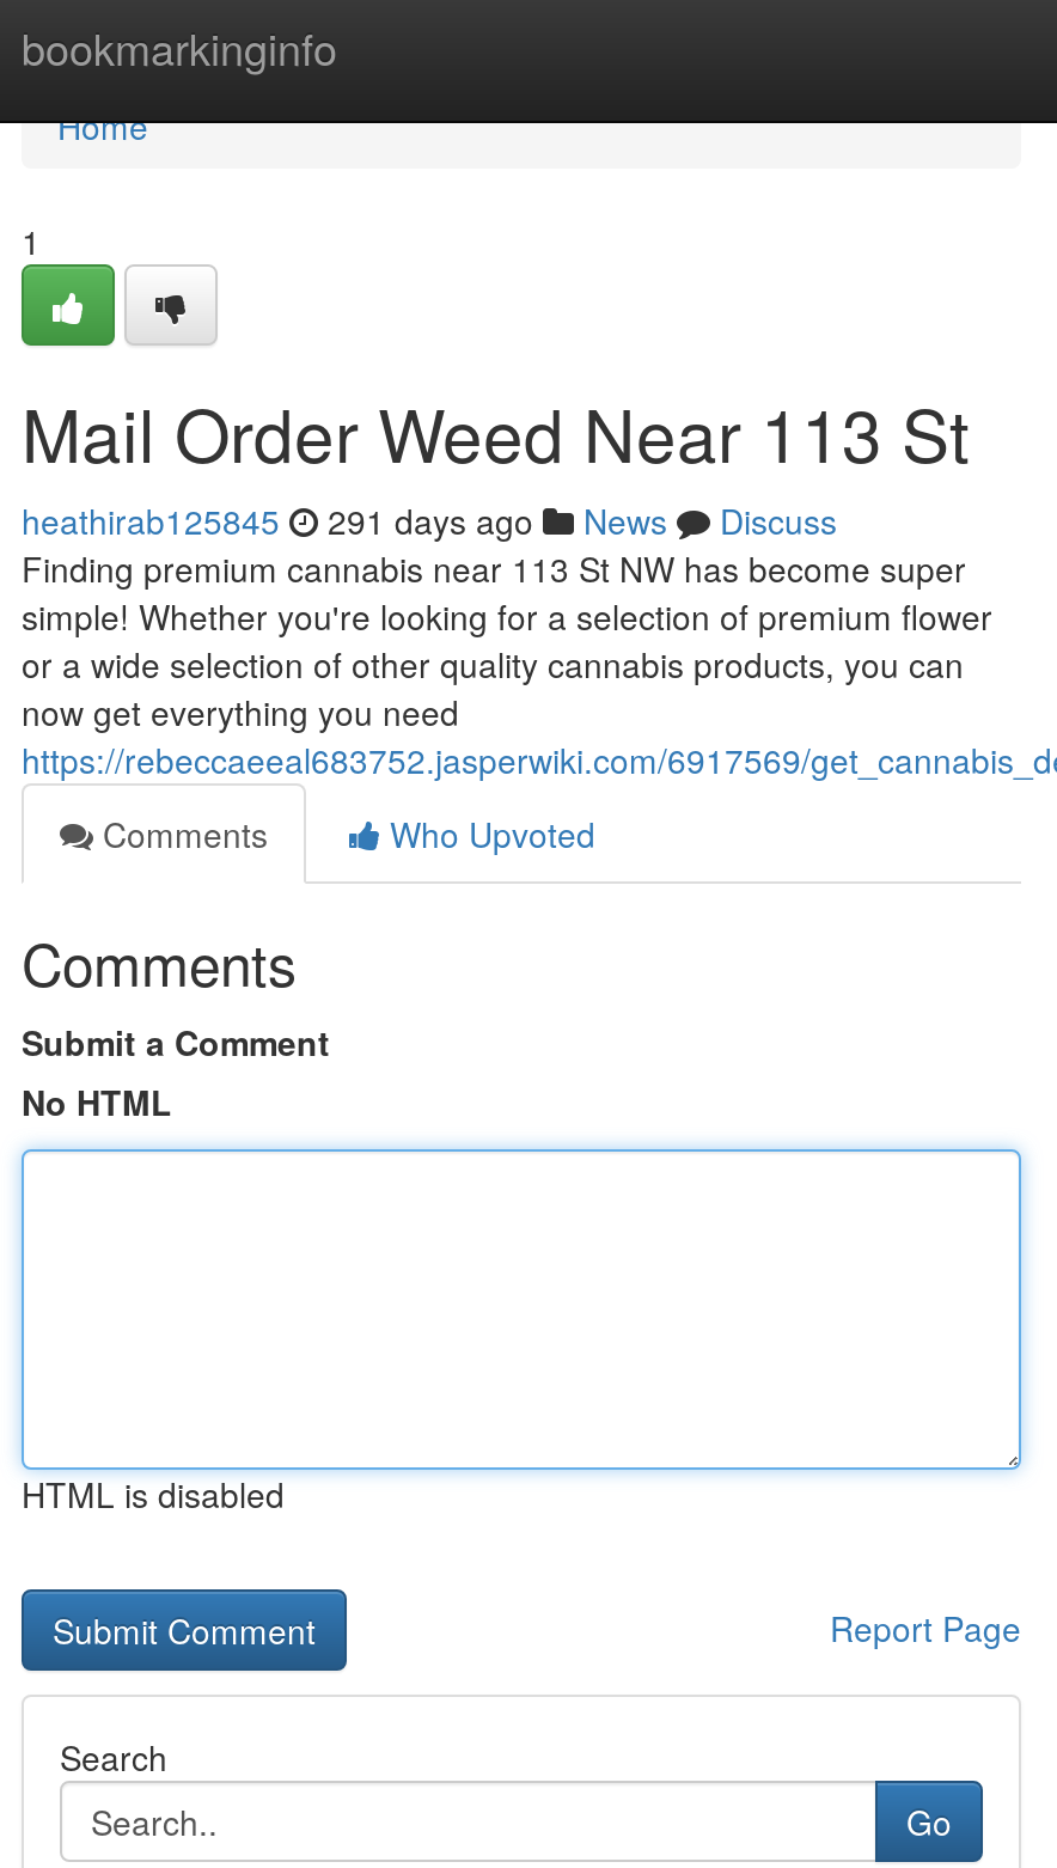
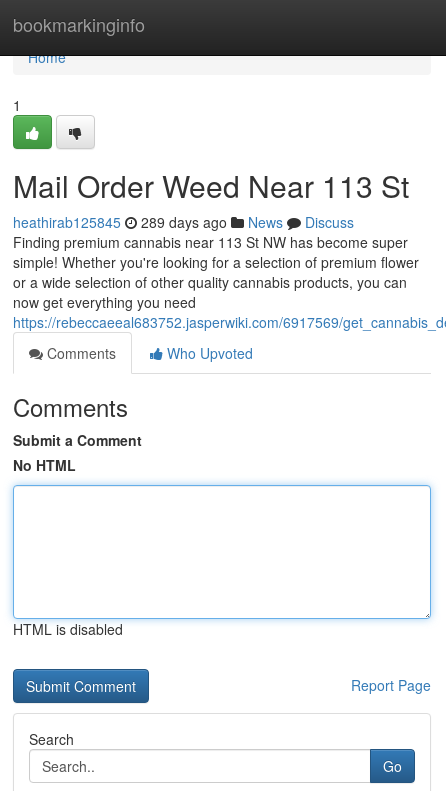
- heathirab125845 291 days ago News Discuss
+ heathirab125845 289 days ago News Discuss
